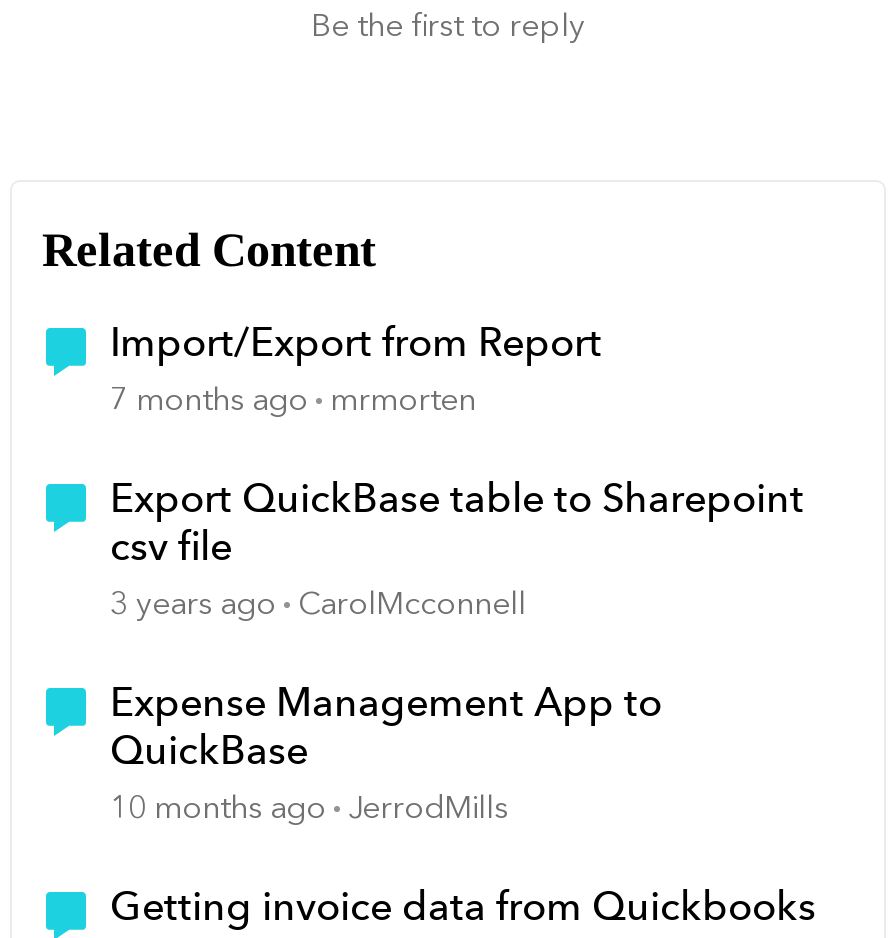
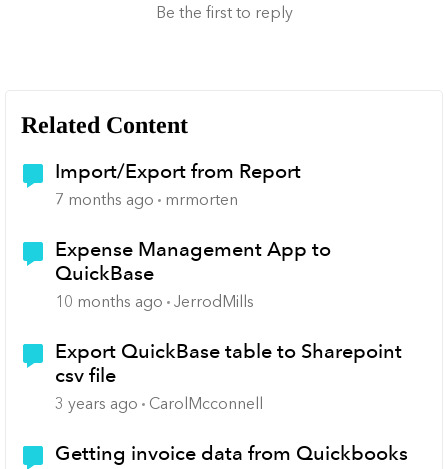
moved down: Export QuickBase table to Sharepoint | csv file | 3 years ago CarolMcconnell

moved up: Expense Management App to | QuickBase | 10 months ago JerrodMills
